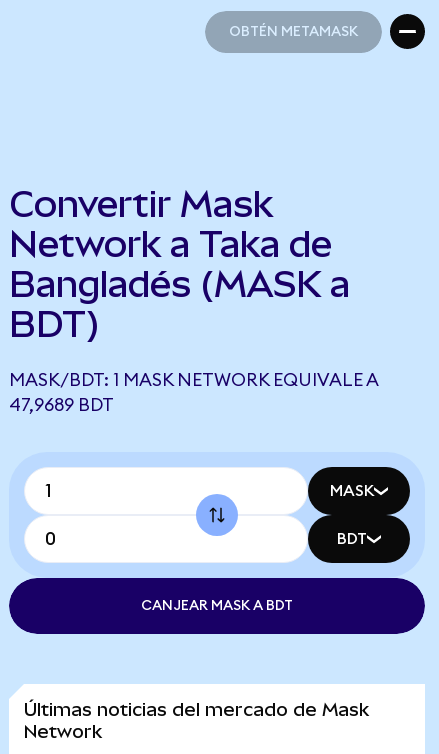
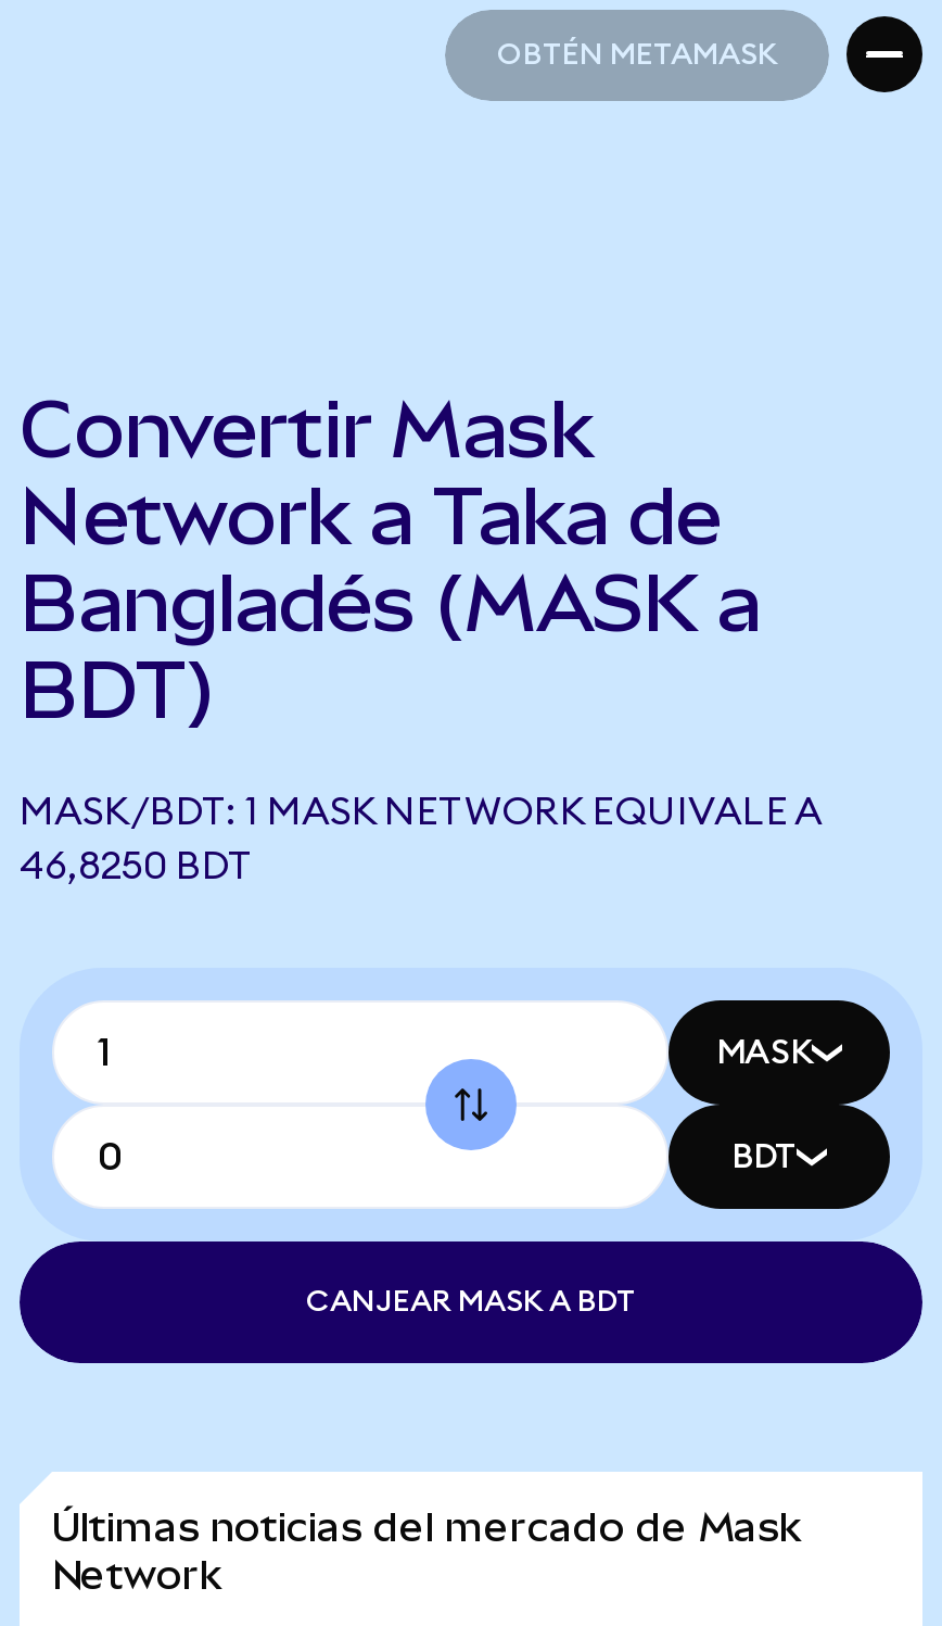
- 47,9689 BDT
+ 46,8250 BDT
